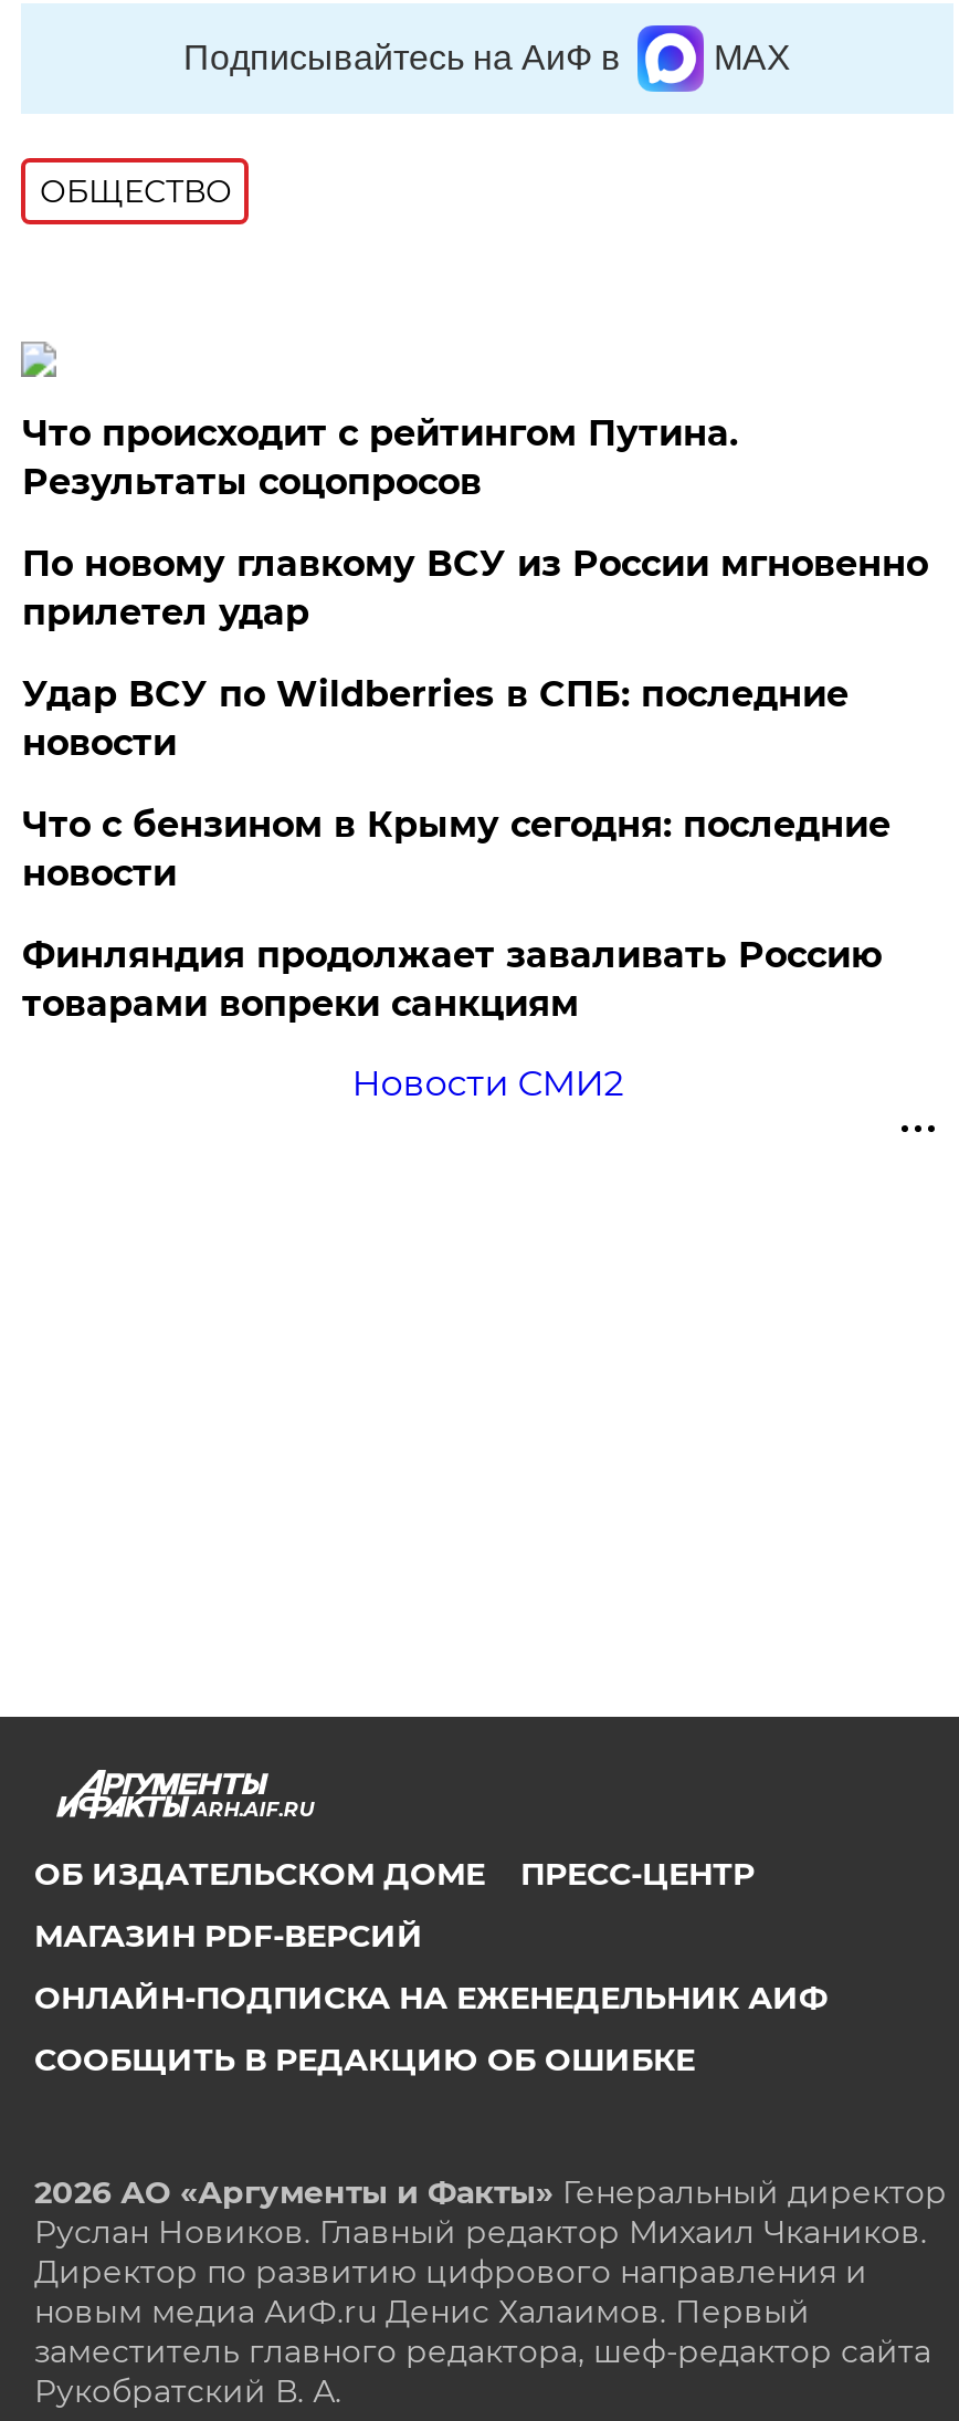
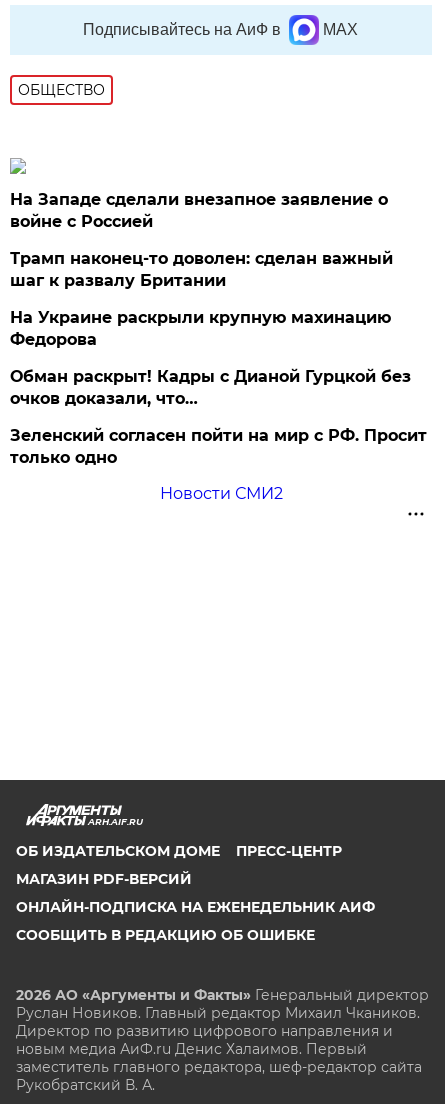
- Что происходит с рейтингом Путина.
- Результаты соцопросов
+ На Западе сделали внезапное заявление о
+ войне с Россией

- По новому главкому ВСУ из России мгновенно
- прилетел удар
+ Трамп наконец-то доволен: сделан важный
+ шаг к развалу Британии

- Удар ВСУ по Wildberries в СПБ: последние
- новости
+ На Украине раскрыли крупную махинацию
+ Федорова

- Что с бензином в Крыму сегодня: последние
- новости
+ Обман раскрыт! Кадры с Дианой Гурцкой без
+ очков доказали, что…

- Финляндия продолжает заваливать Россию
- товарами вопреки санкциям
+ Зеленский согласен пойти на мир с РФ. Просит
+ только одно
